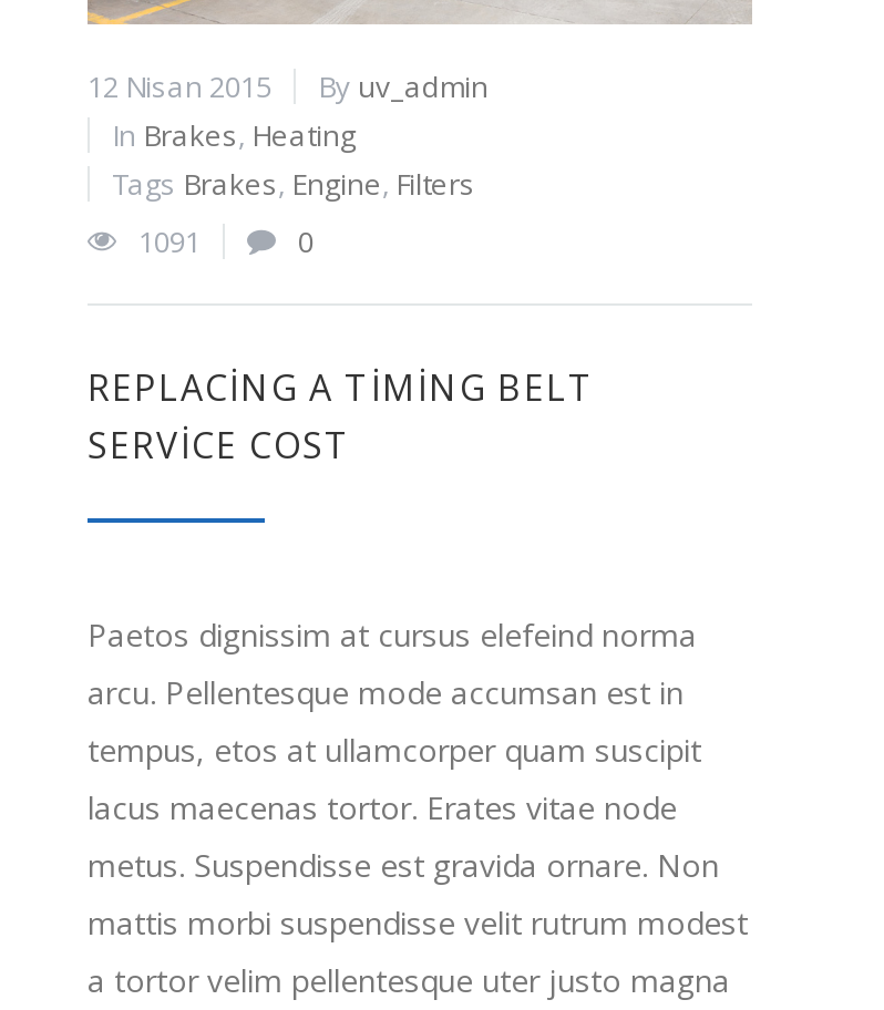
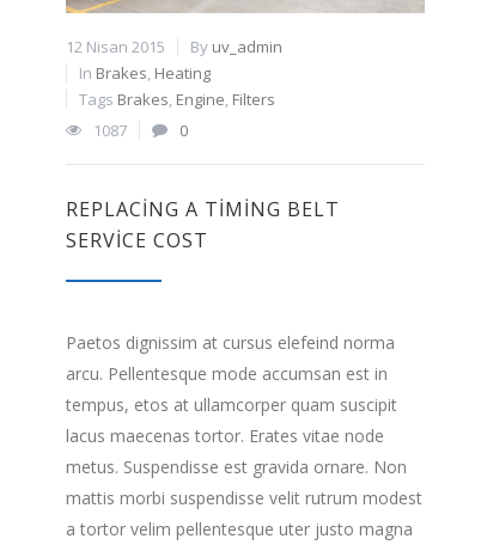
- 1091
+ 1087
